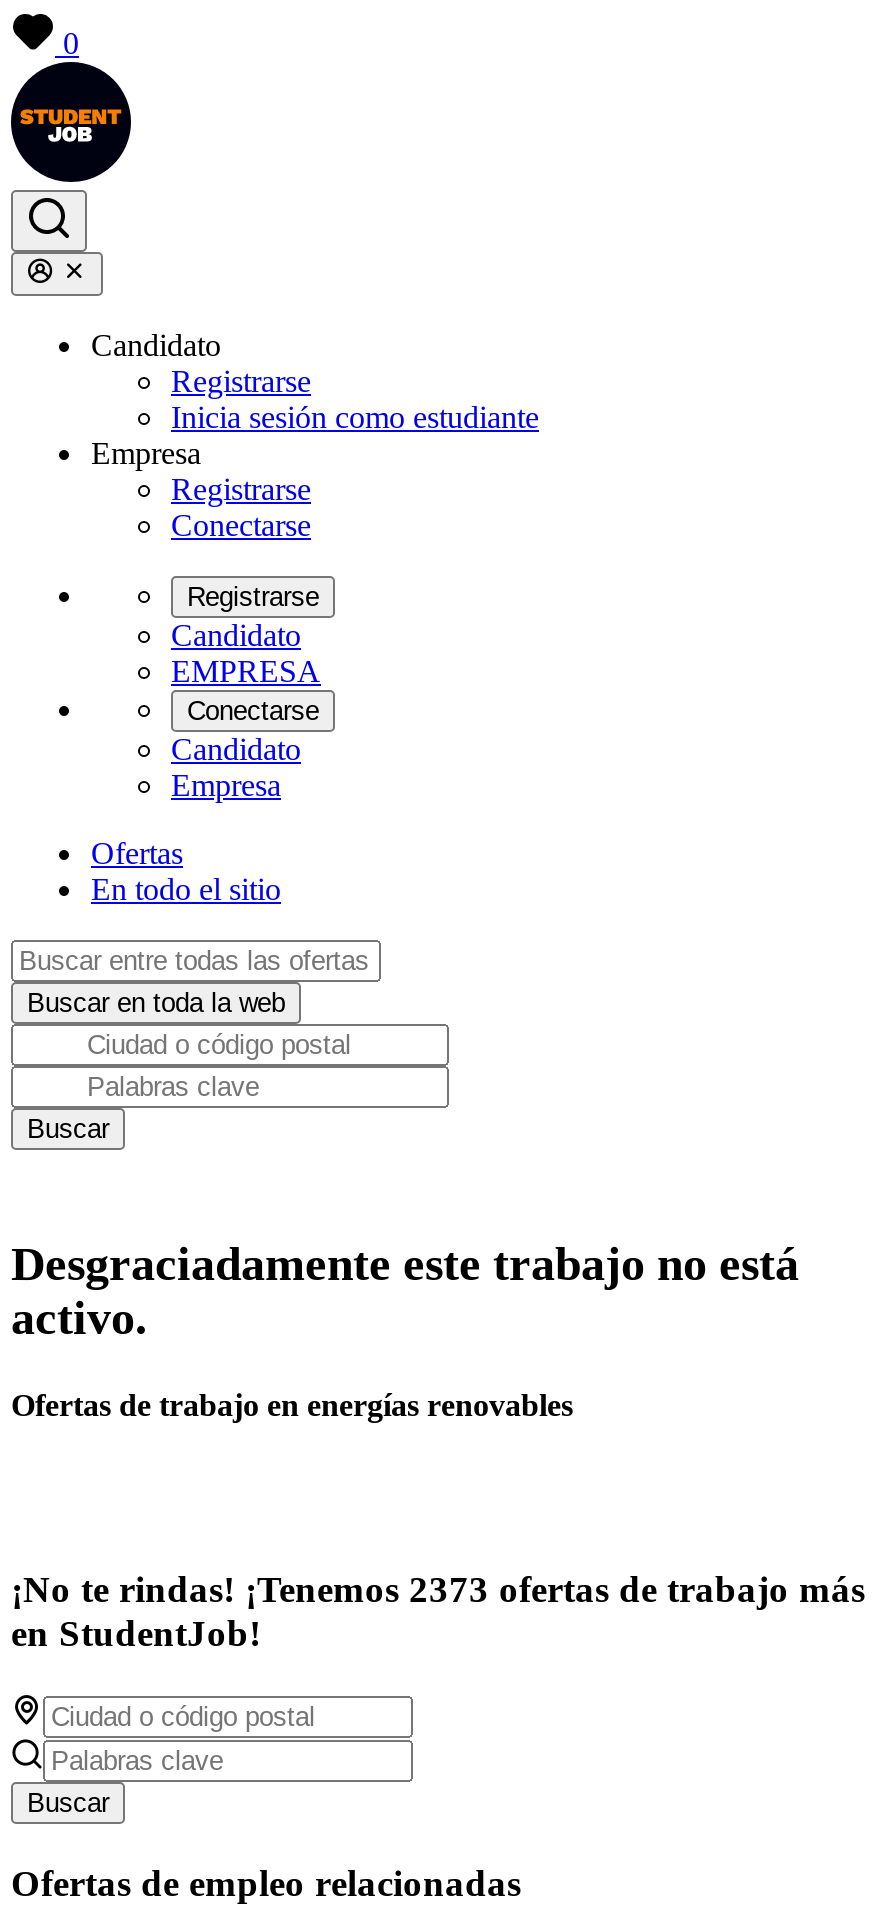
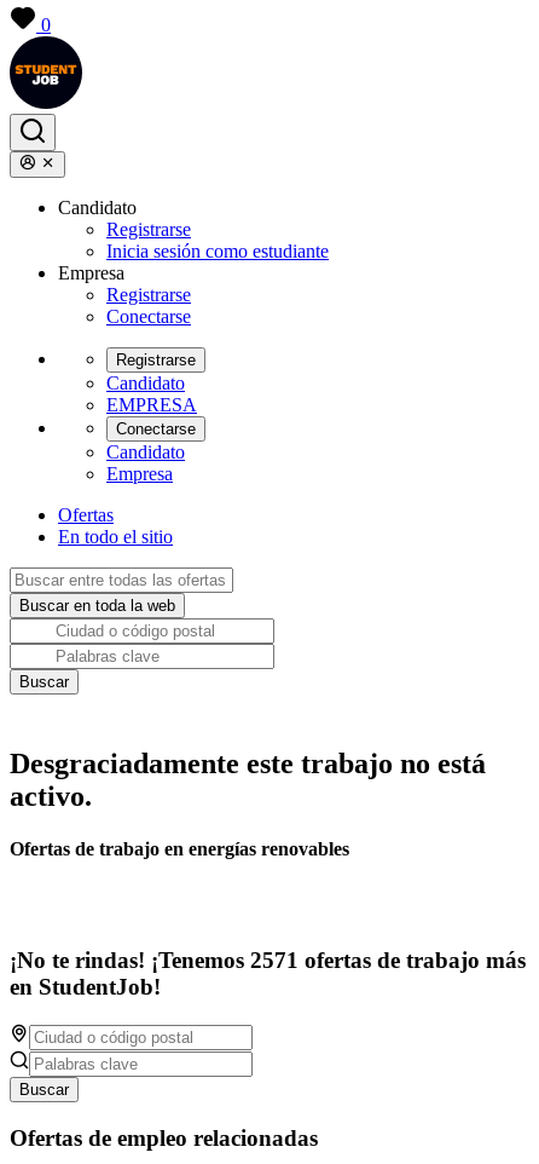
- ¡No te rindas! ¡Tenemos 2373 ofertas de trabajo más
+ ¡No te rindas! ¡Tenemos 2571 ofertas de trabajo más
